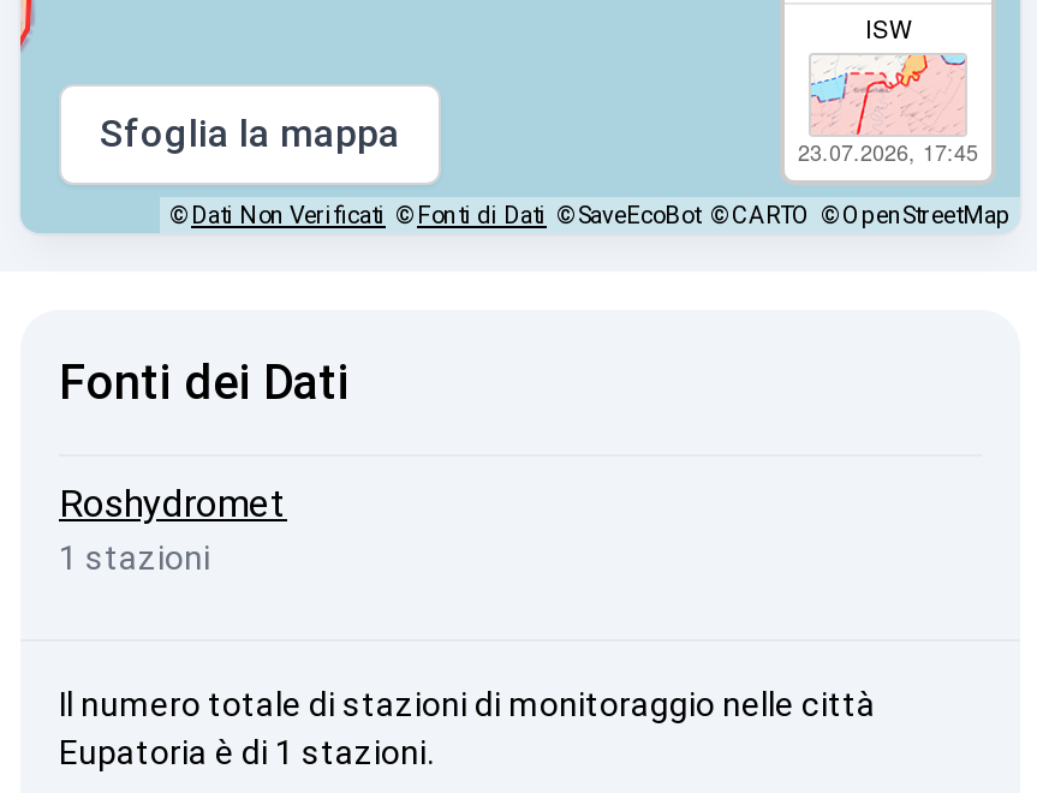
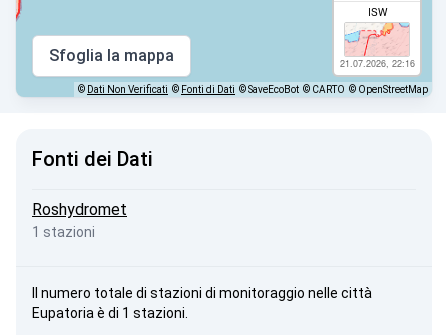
- 23.07.2026, 17:45
+ 21.07.2026, 22:16
